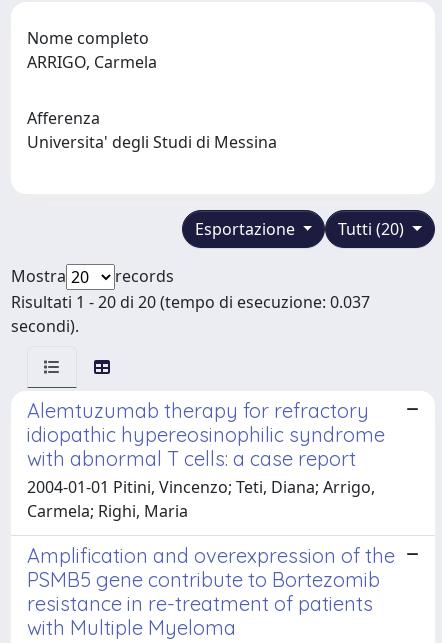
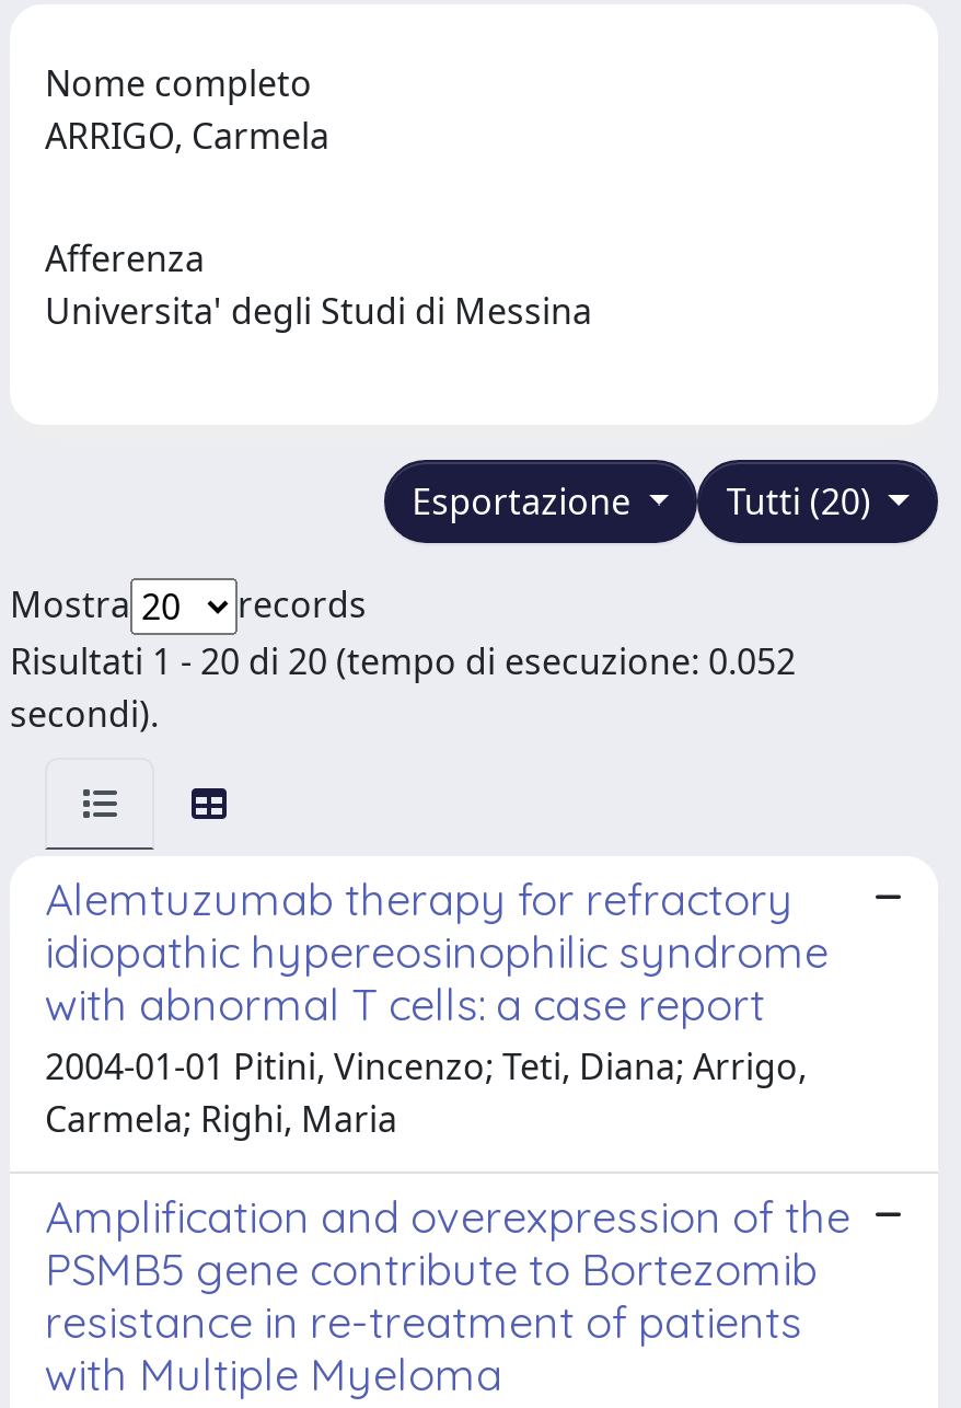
- Risultati 1 - 20 di 20 (tempo di esecuzione: 0.037
+ Risultati 1 - 20 di 20 (tempo di esecuzione: 0.052
